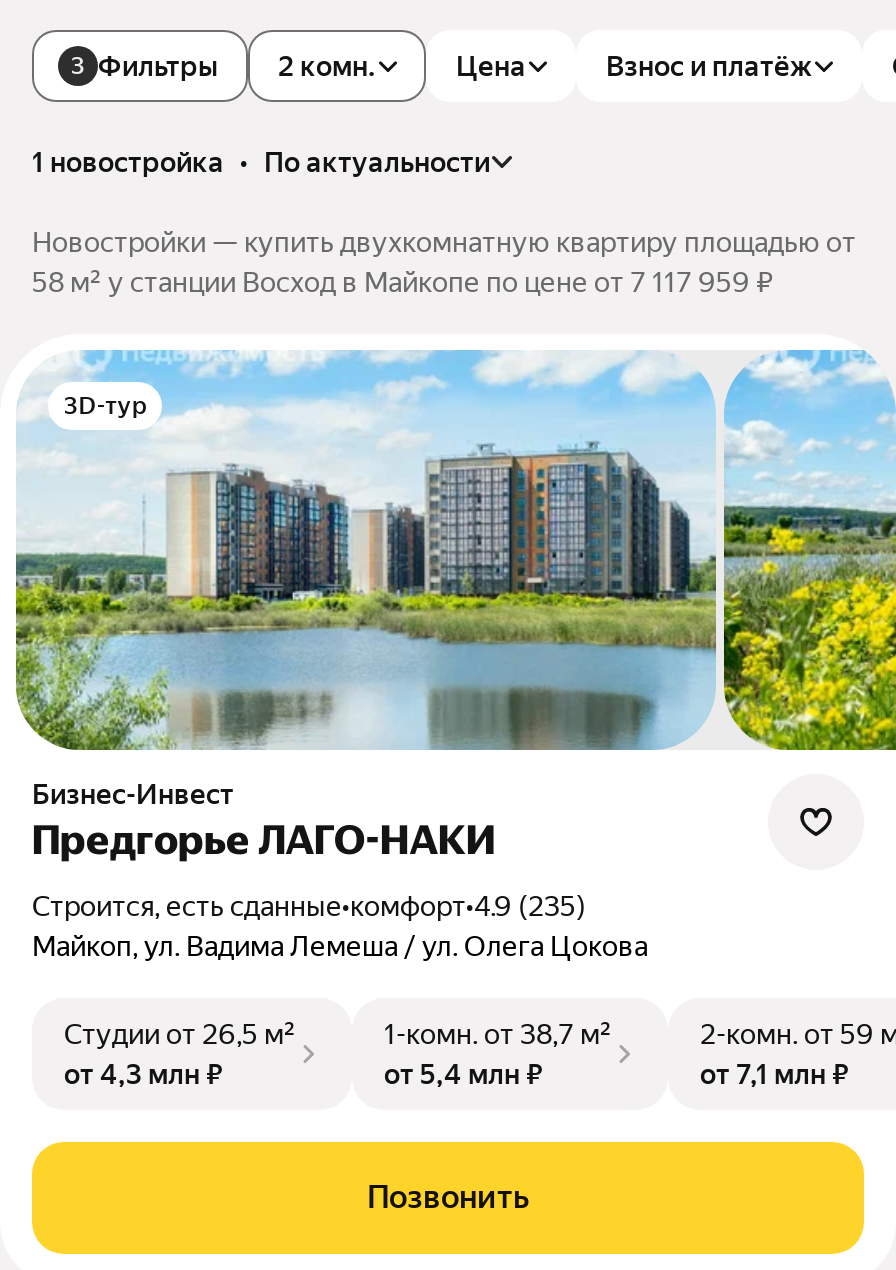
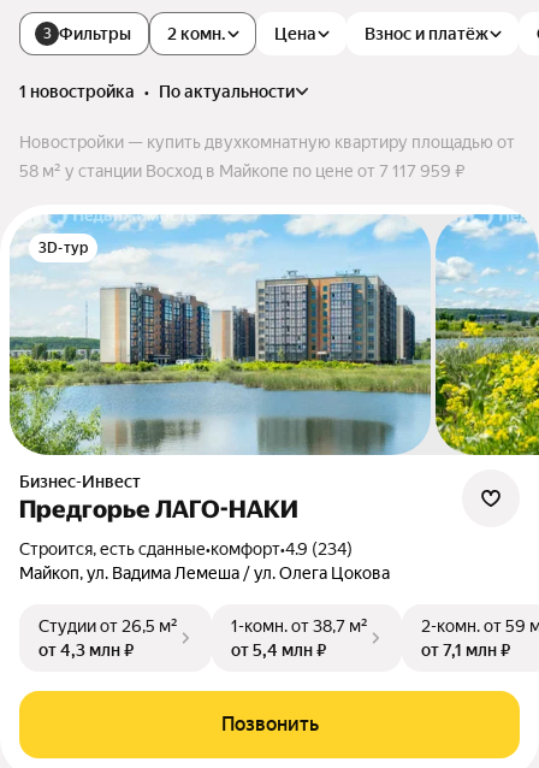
- Строится, есть сданные•комфорт•4.9 (235)
+ Строится, есть сданные•комфорт•4.9 (234)
